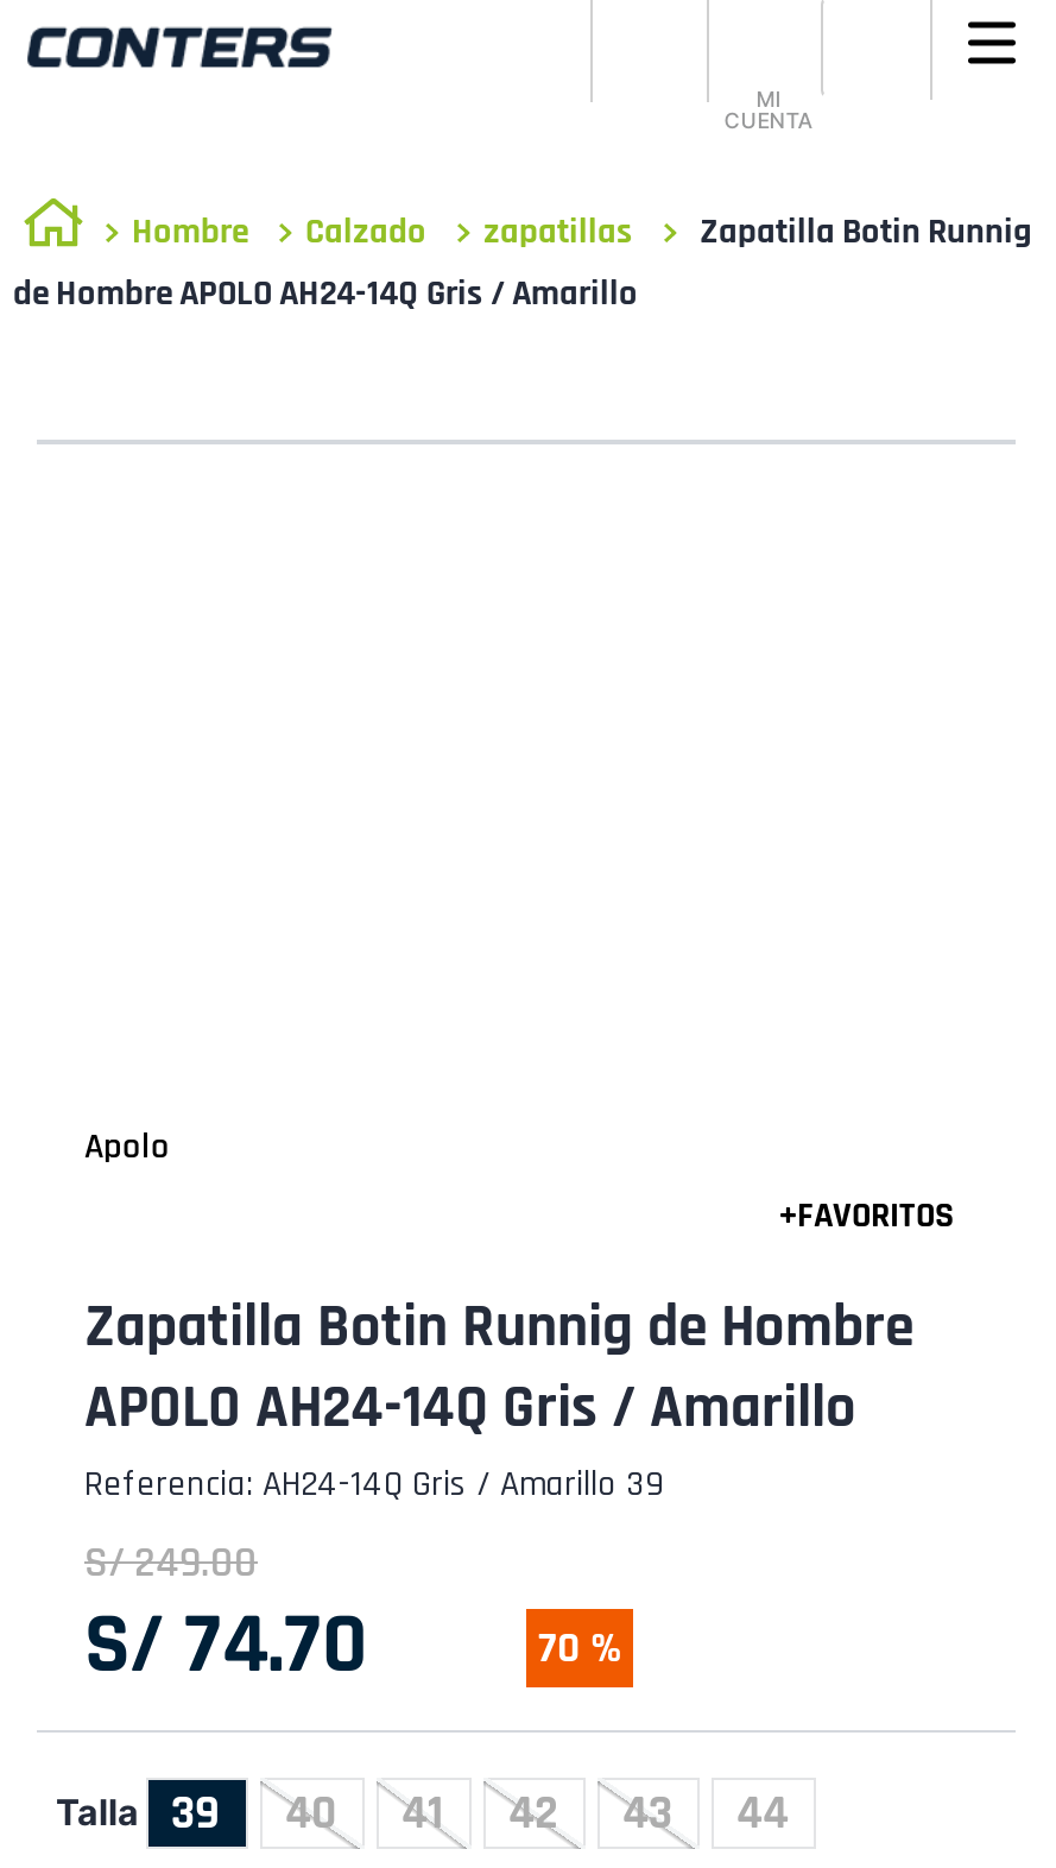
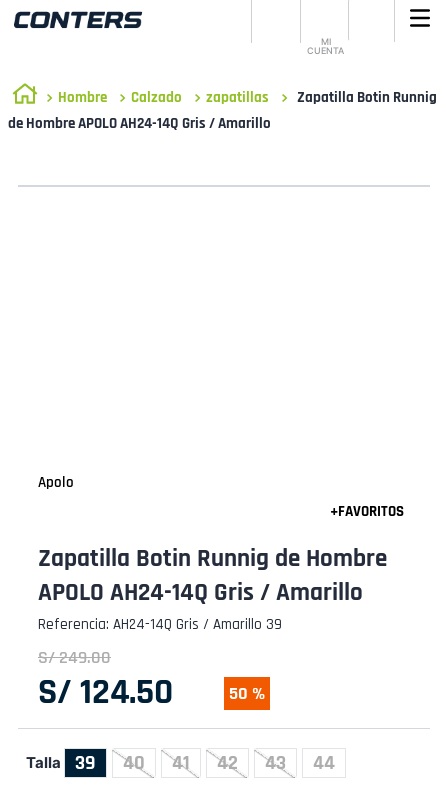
- S/ 74.70
+ S/ 124.50

- 70 %
+ 50 %
